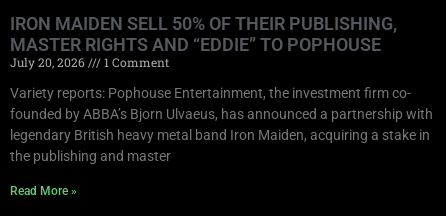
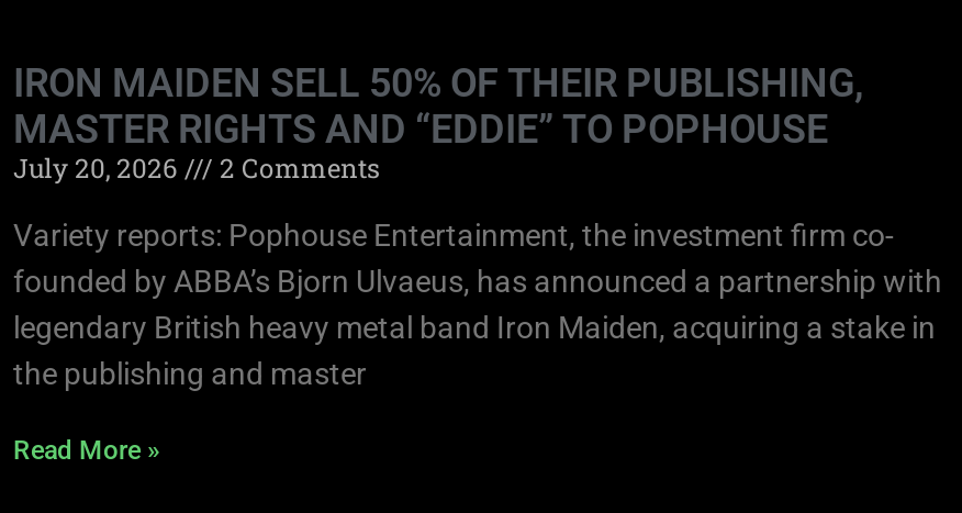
- July 20, 2026 1 Comment
+ July 20, 2026 2 Comments
